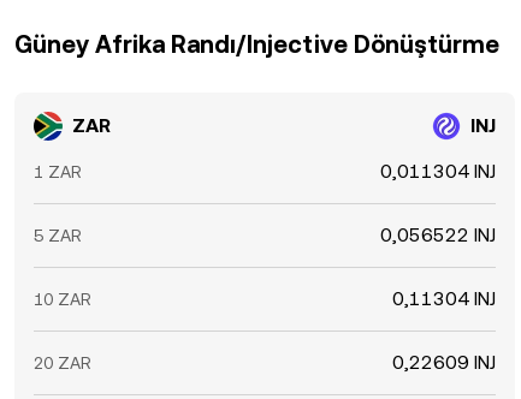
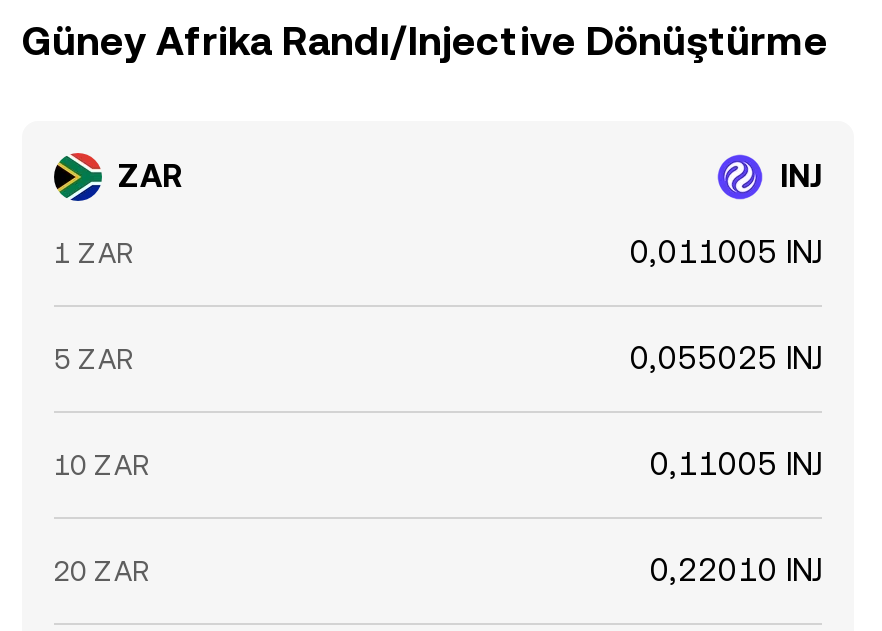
- 0,011304 INJ
+ 0,011005 INJ

- 0,056522 INJ
+ 0,055025 INJ

- 0,11304 INJ
+ 0,11005 INJ

- 0,22609 INJ
+ 0,22010 INJ
